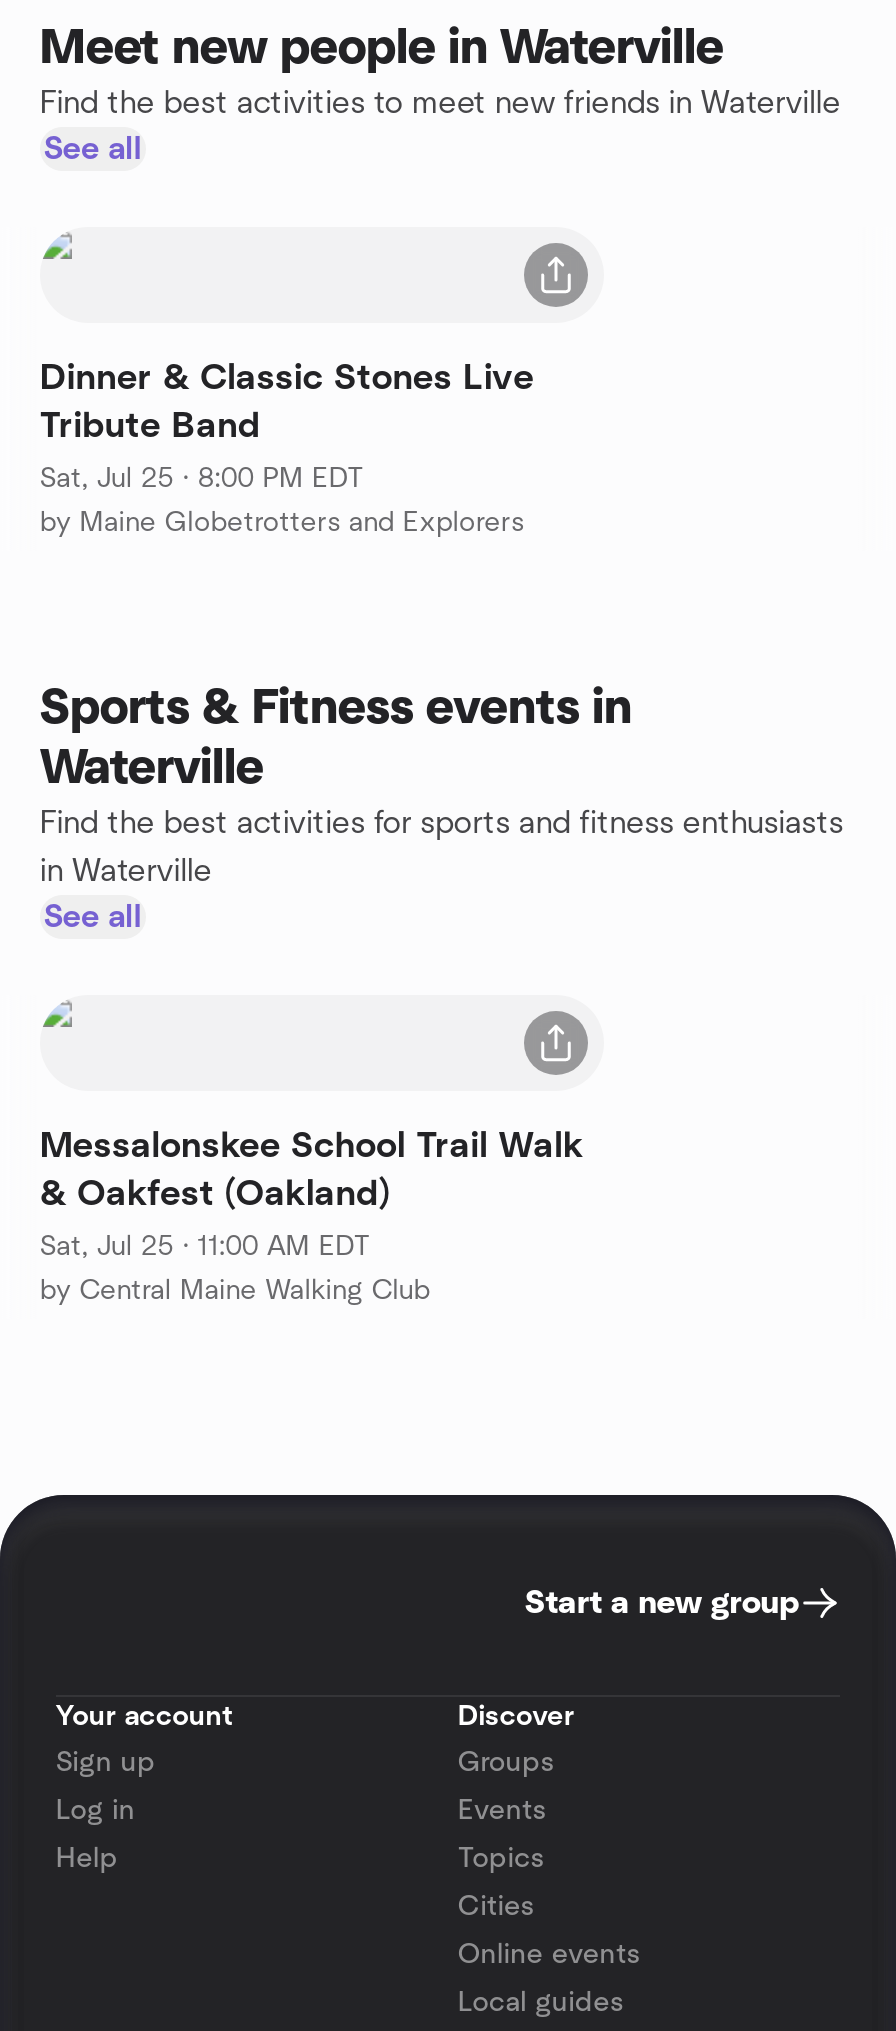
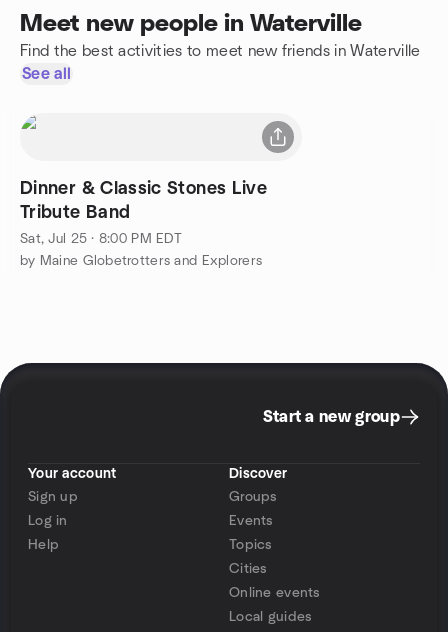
- Sports & Fitness events in
- Waterville
- Find the best activities for sports and fitness enthusiasts
- in Waterville
- See all

- Messalonskee School Trail Walk
- & Oakfest (Oakland)
- Sat, Jul 25 · 11:00 AM EDT
- by Central Maine Walking Club
